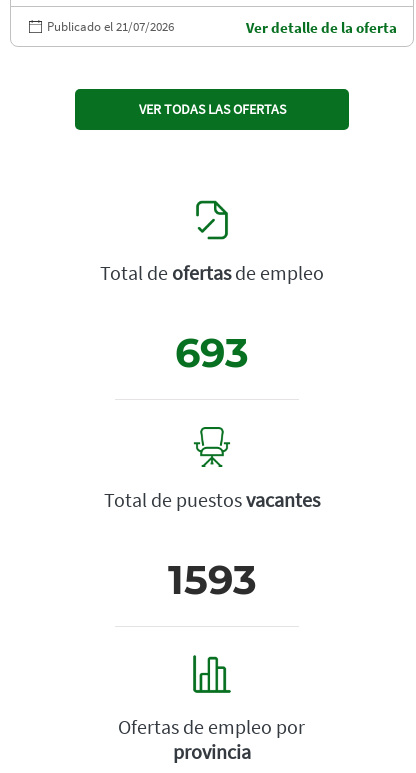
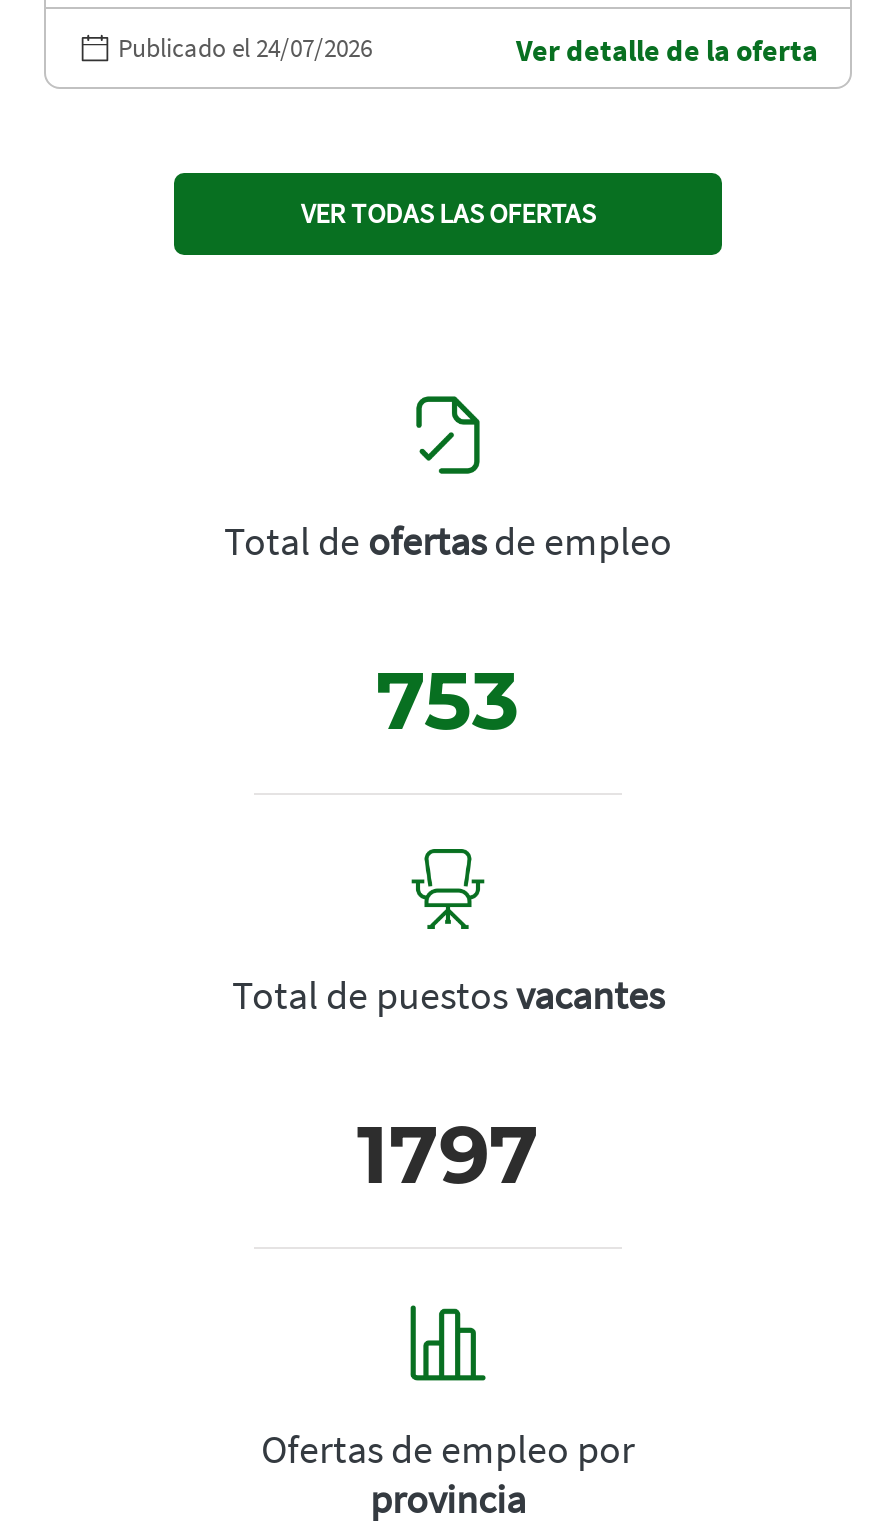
- Publicado el 21/07/2026
+ Publicado el 24/07/2026

- 693
+ 753

- 1593
+ 1797
